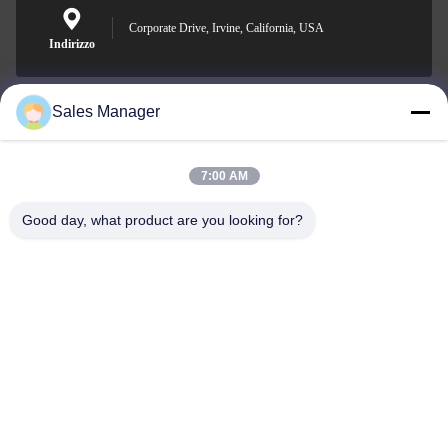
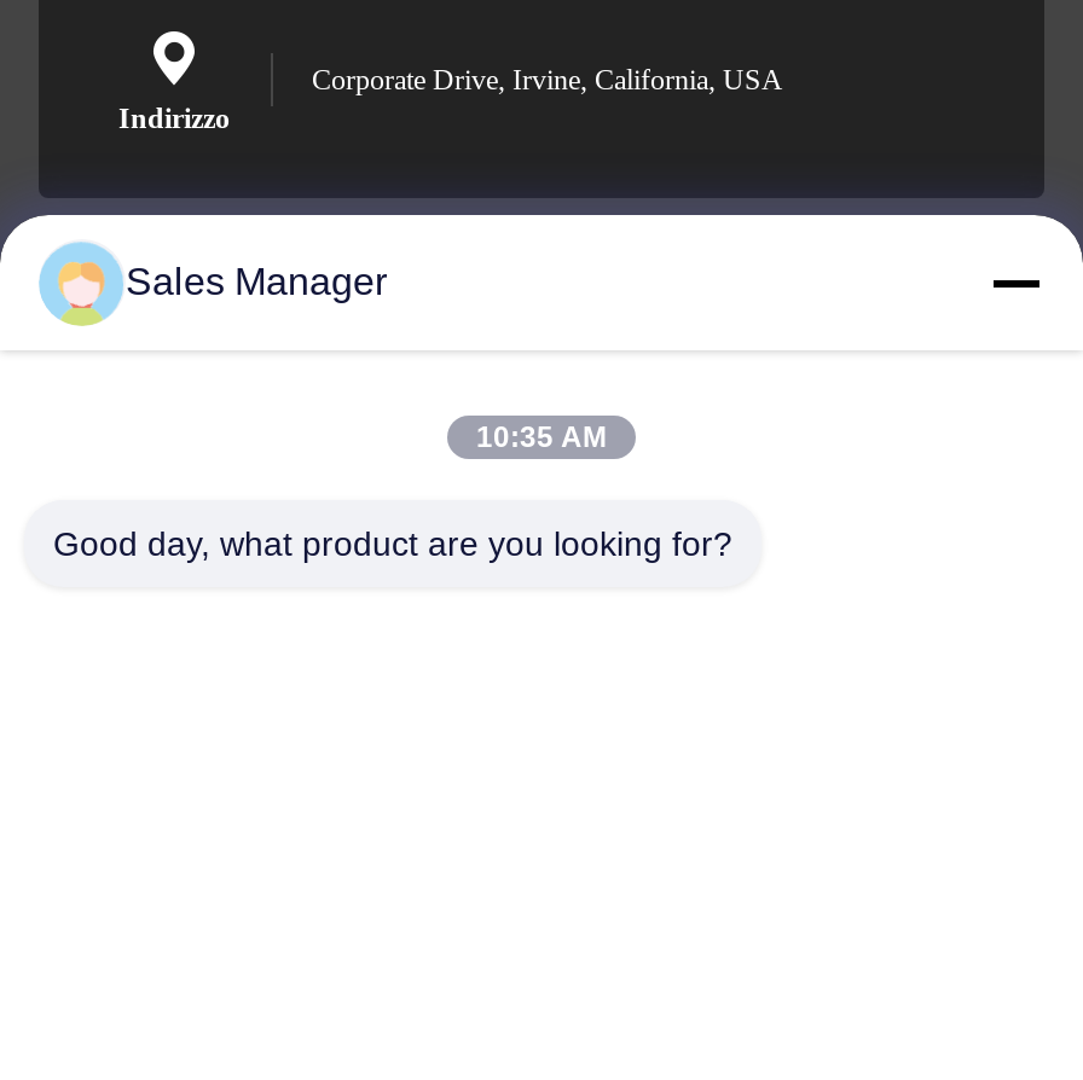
- 7:00 AM
+ 10:35 AM
